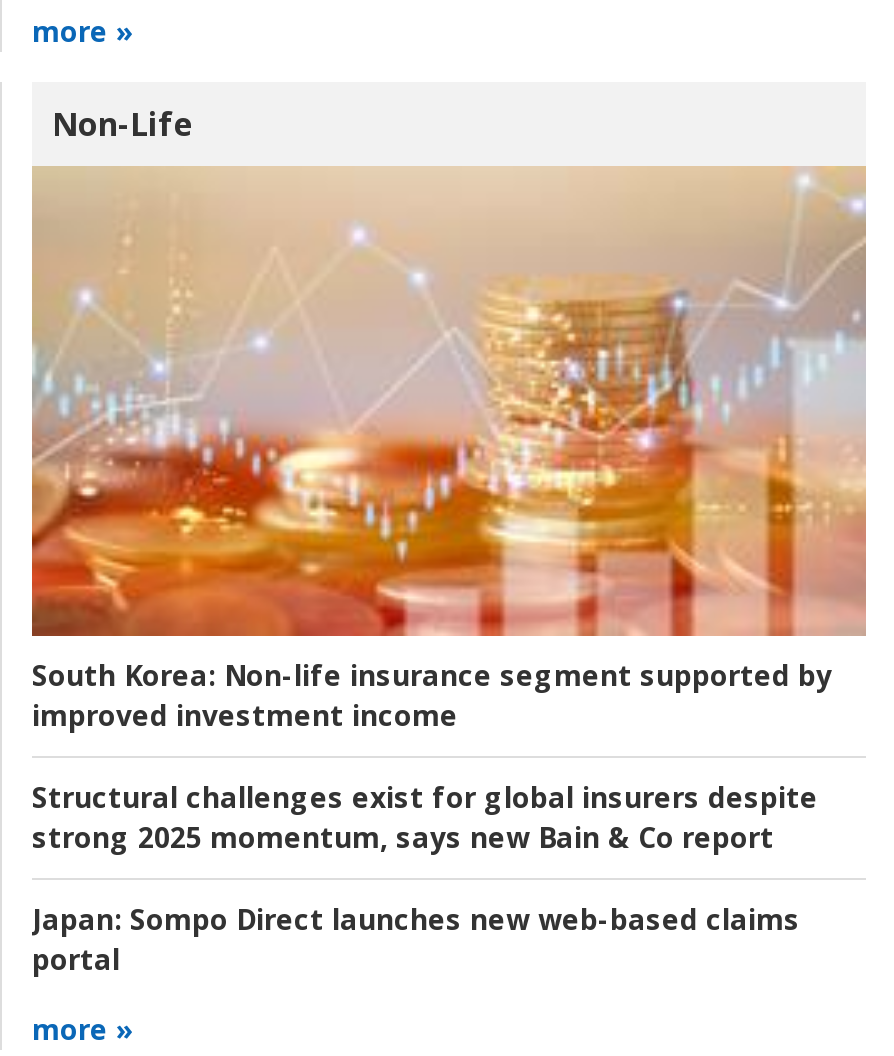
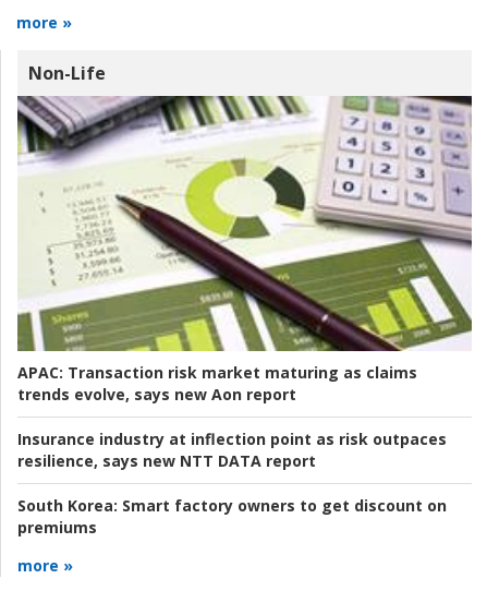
- [image]
- South Korea: Non-life insurance segment supported by
- improved investment income
+ [image]
+ APAC: Transaction risk market maturing as claims
+ trends evolve, says new Aon report

- Structural challenges exist for global insurers despite
- strong 2025 momentum, says new Bain & Co report
+ Insurance industry at inflection point as risk outpaces
+ resilience, says new NTT DATA report

- Japan: Sompo Direct launches new web-based claims
- portal
+ South Korea: Smart factory owners to get discount on
+ premiums
